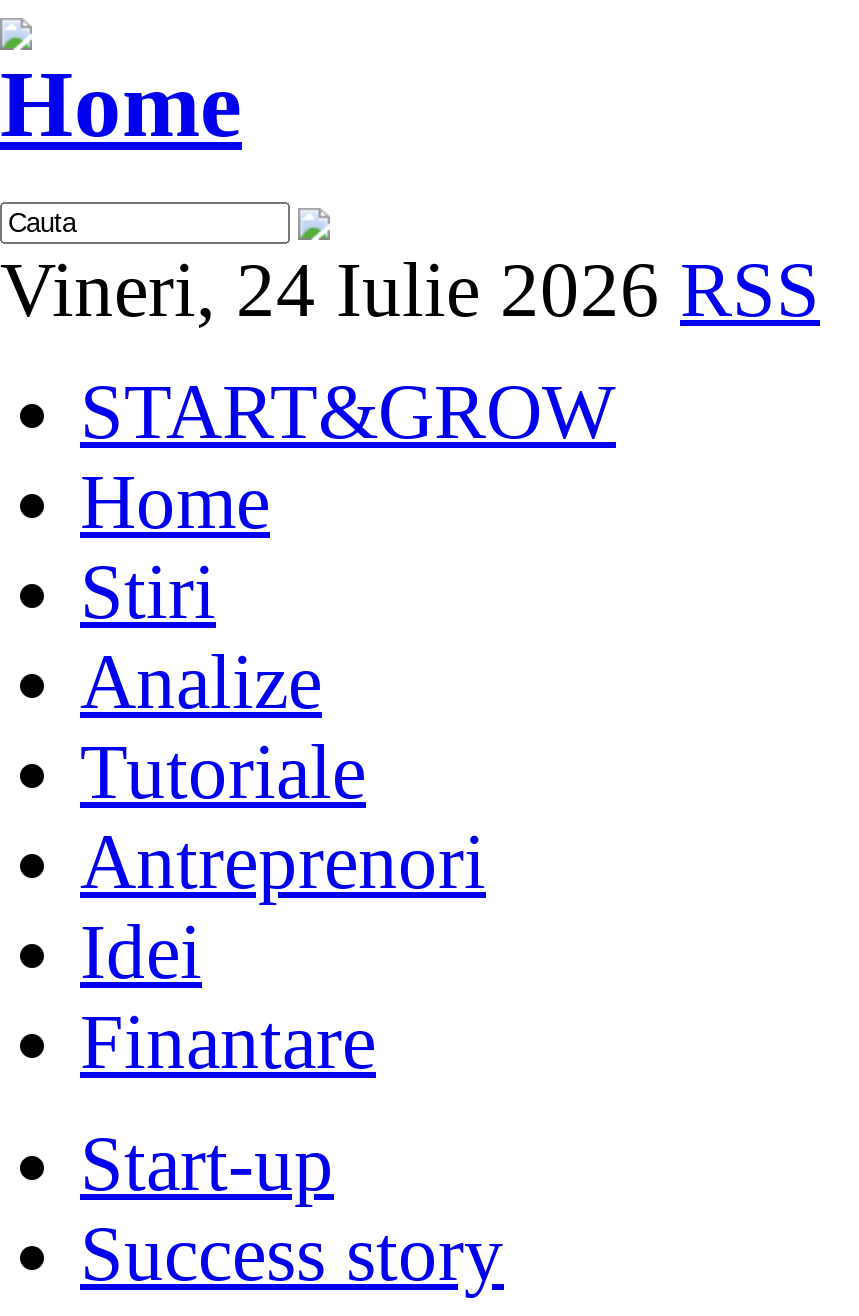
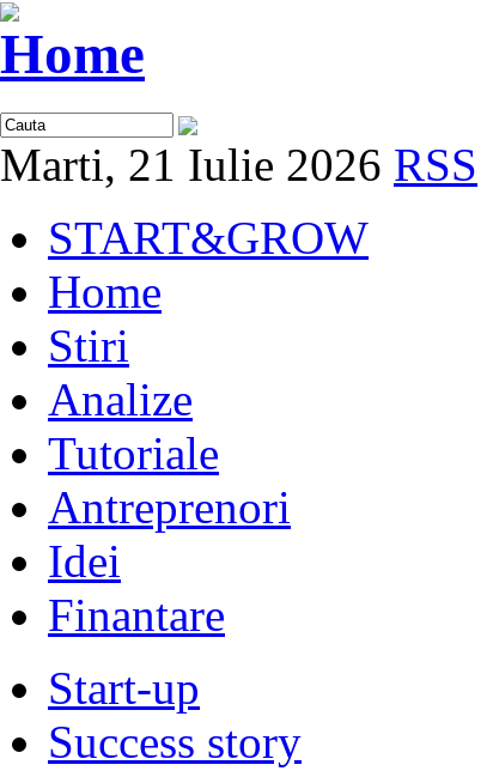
- Vineri, 24 Iulie 2026 RSS
+ Marti, 21 Iulie 2026 RSS
